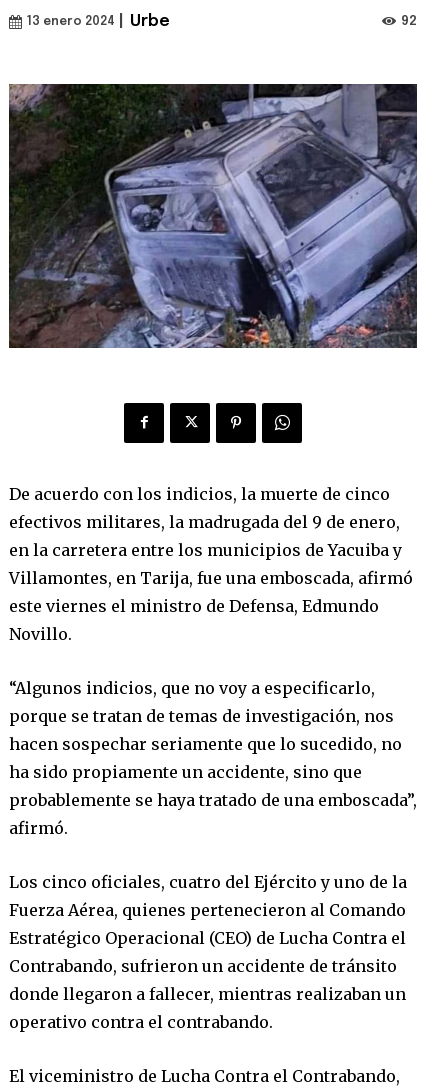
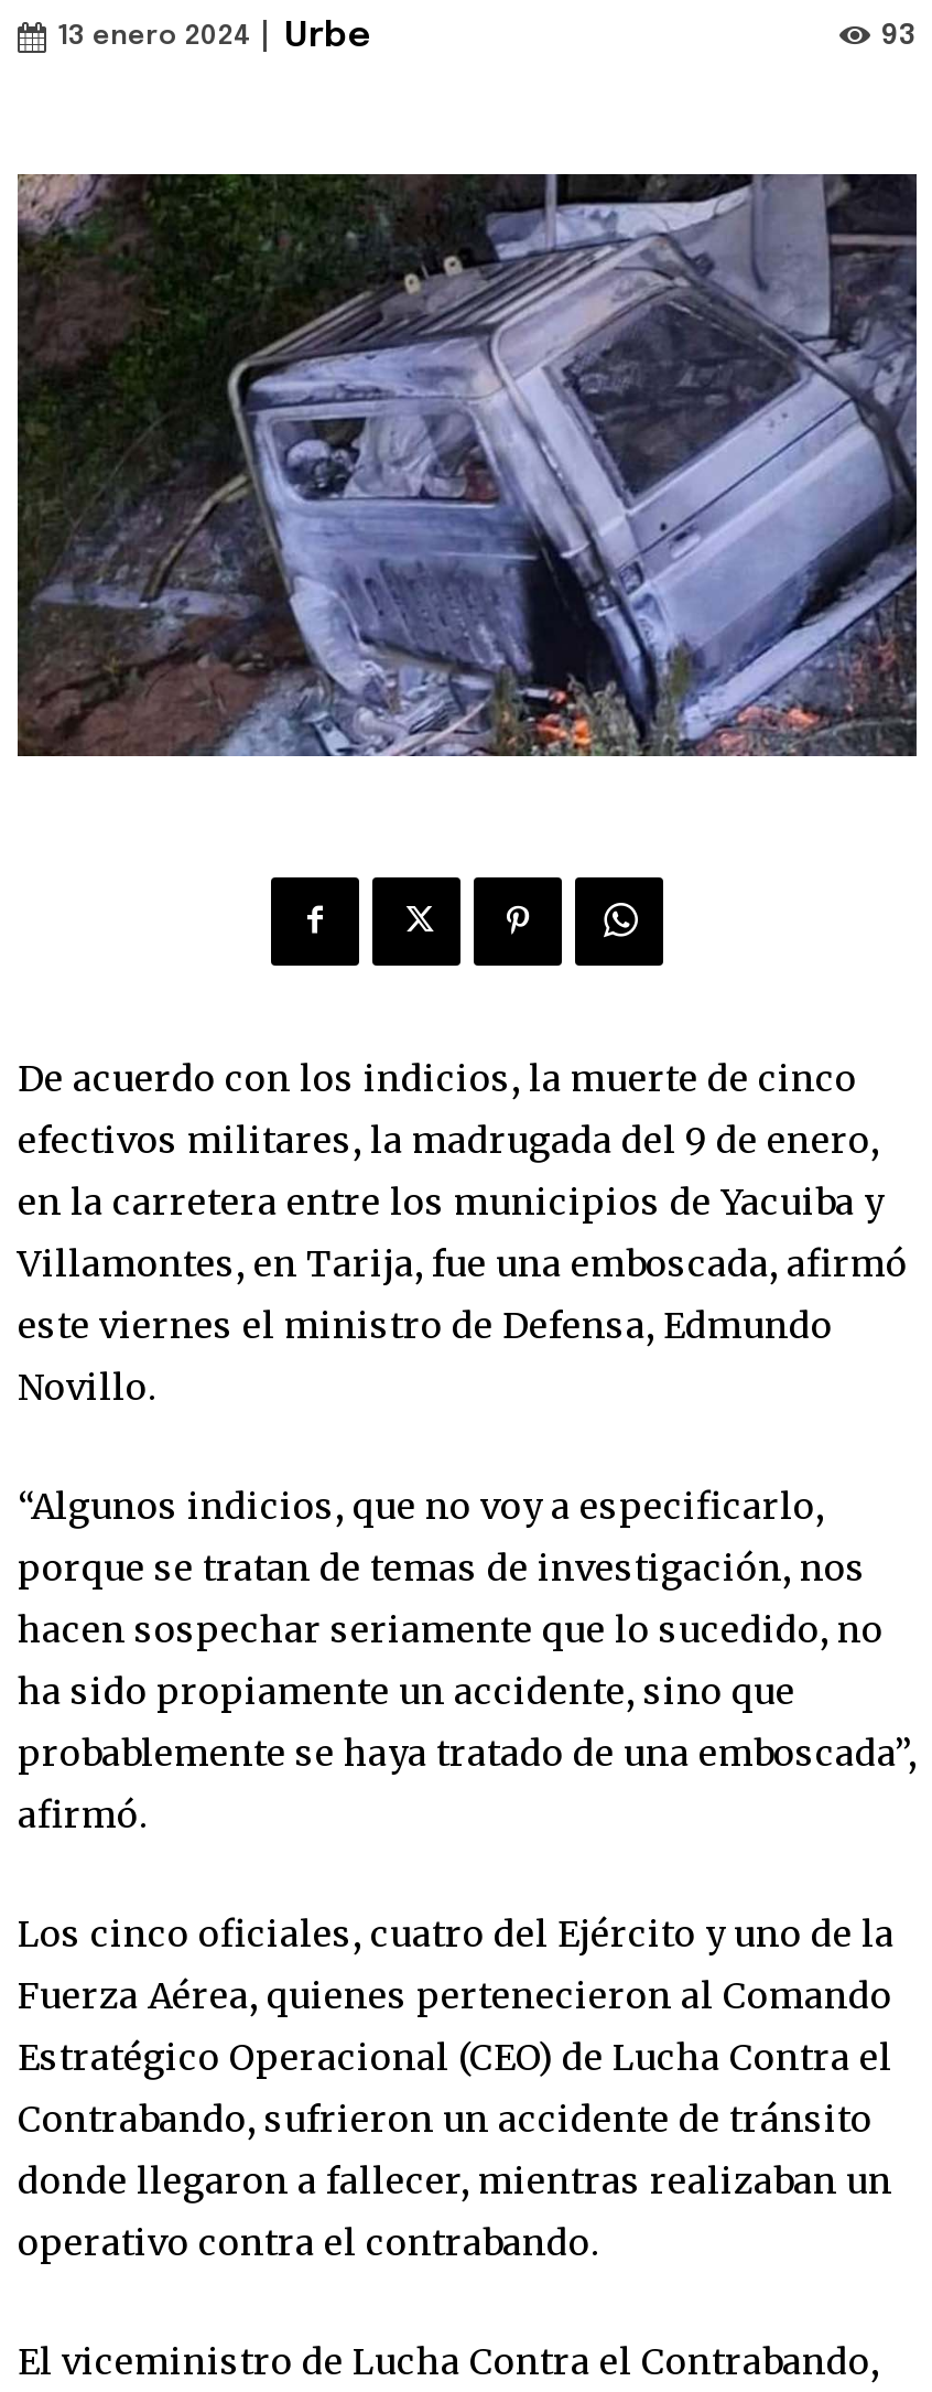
- 92
+ 93
